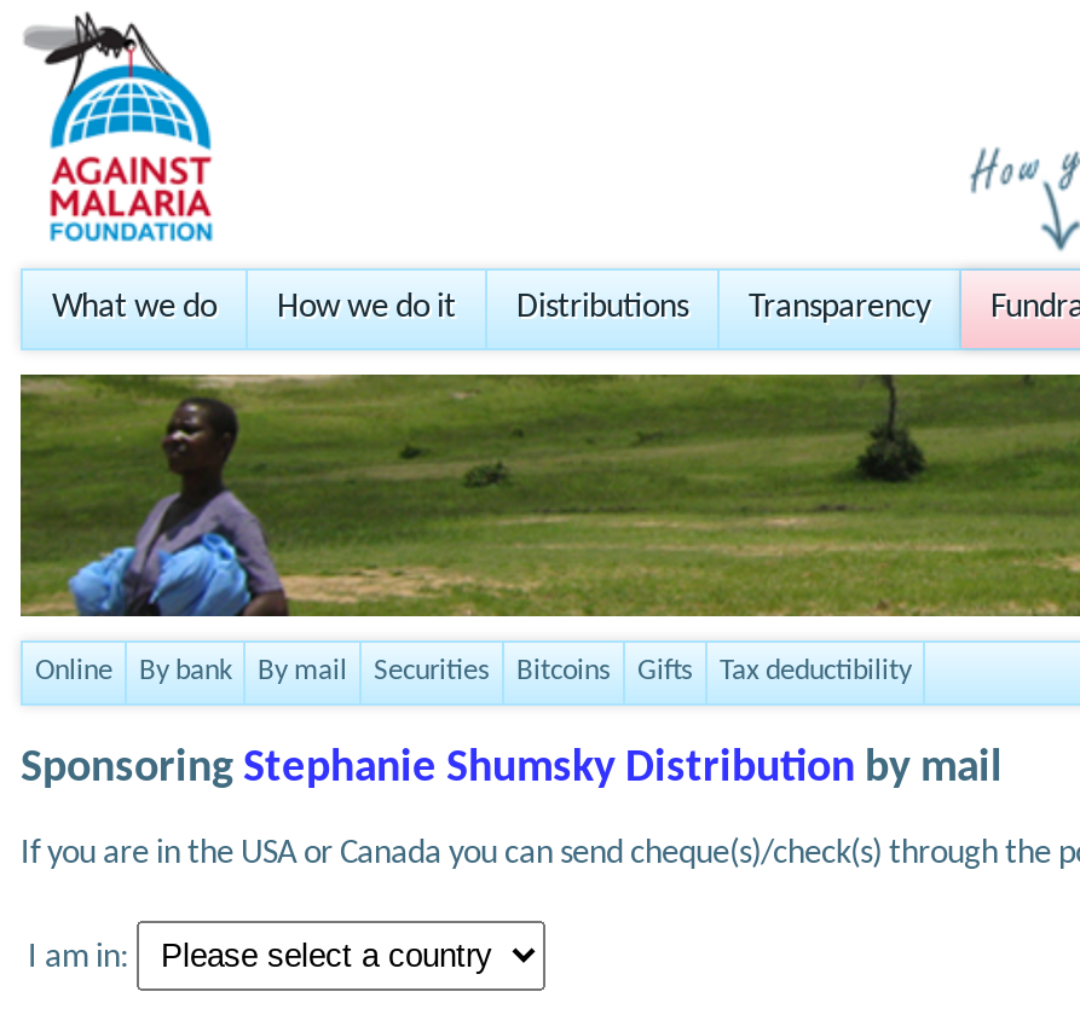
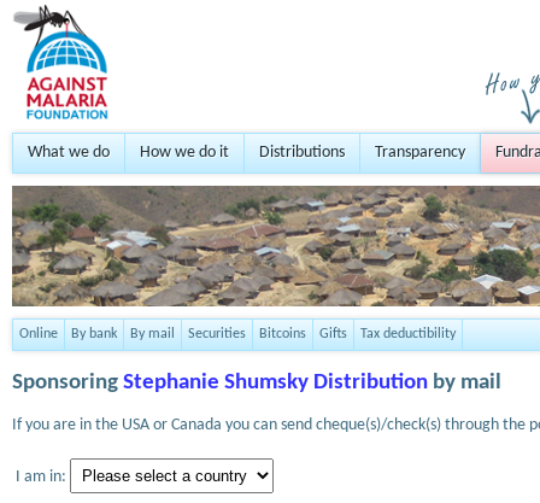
- [image]
+ [image]
